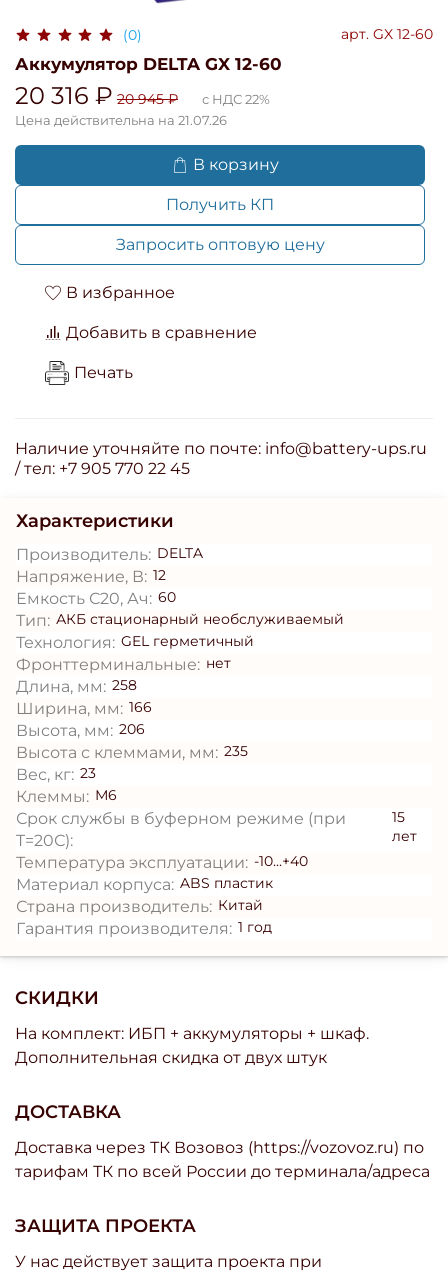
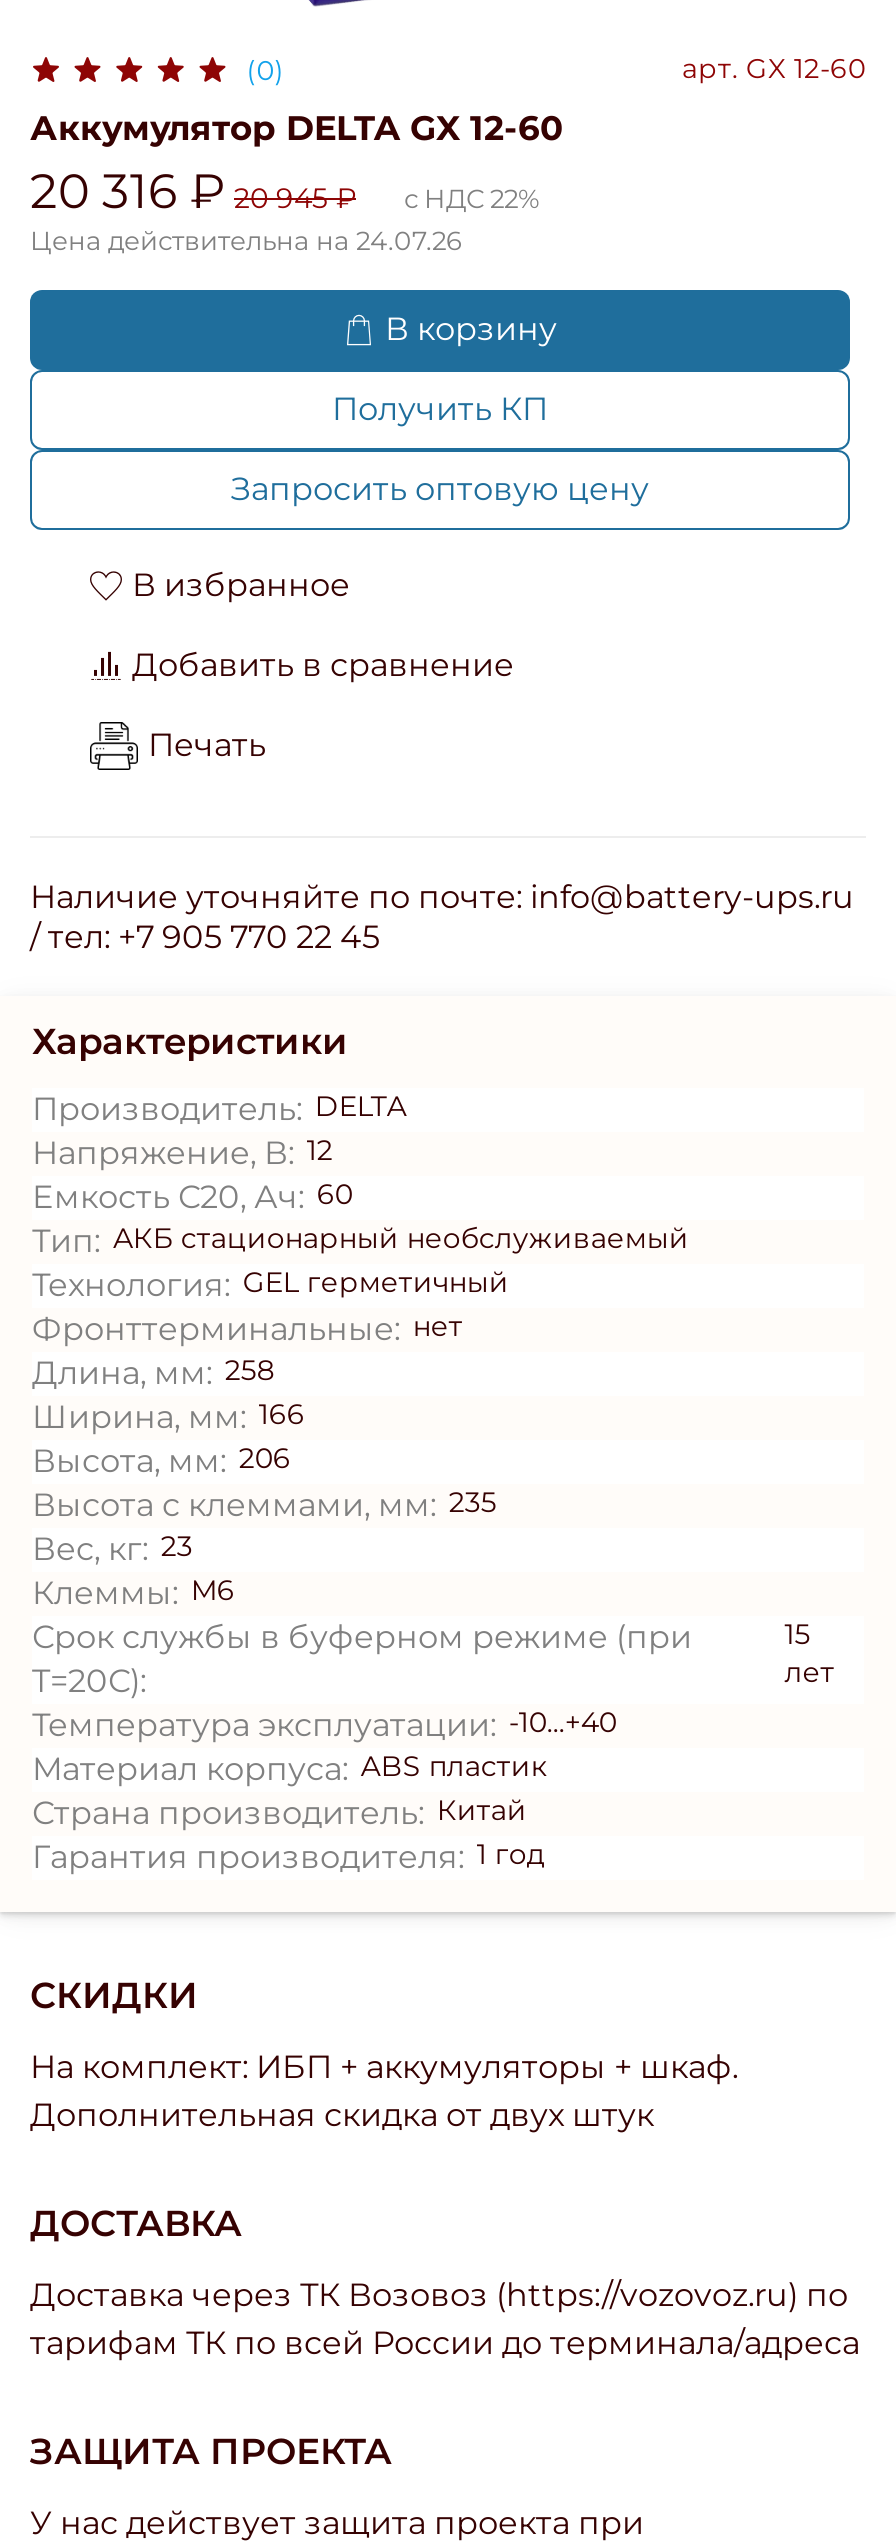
- Цена действительна на 21.07.26
+ Цена действительна на 24.07.26
